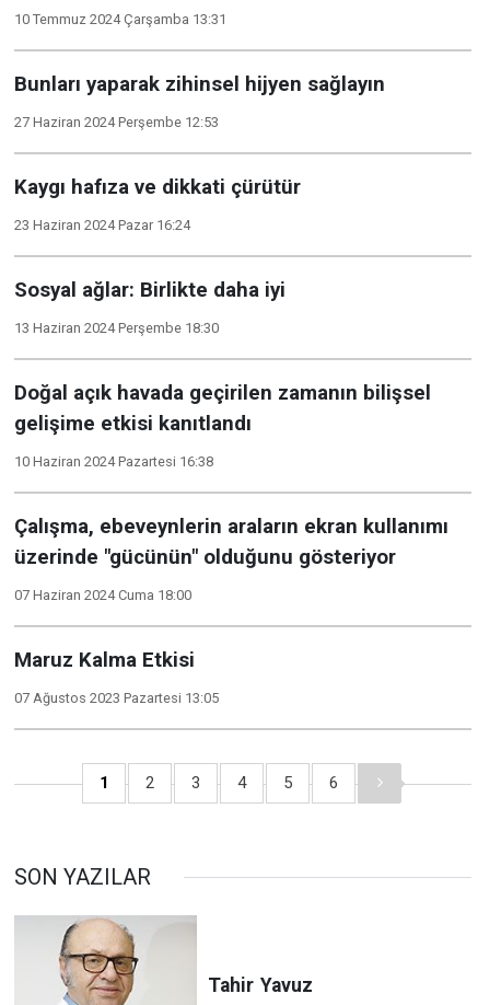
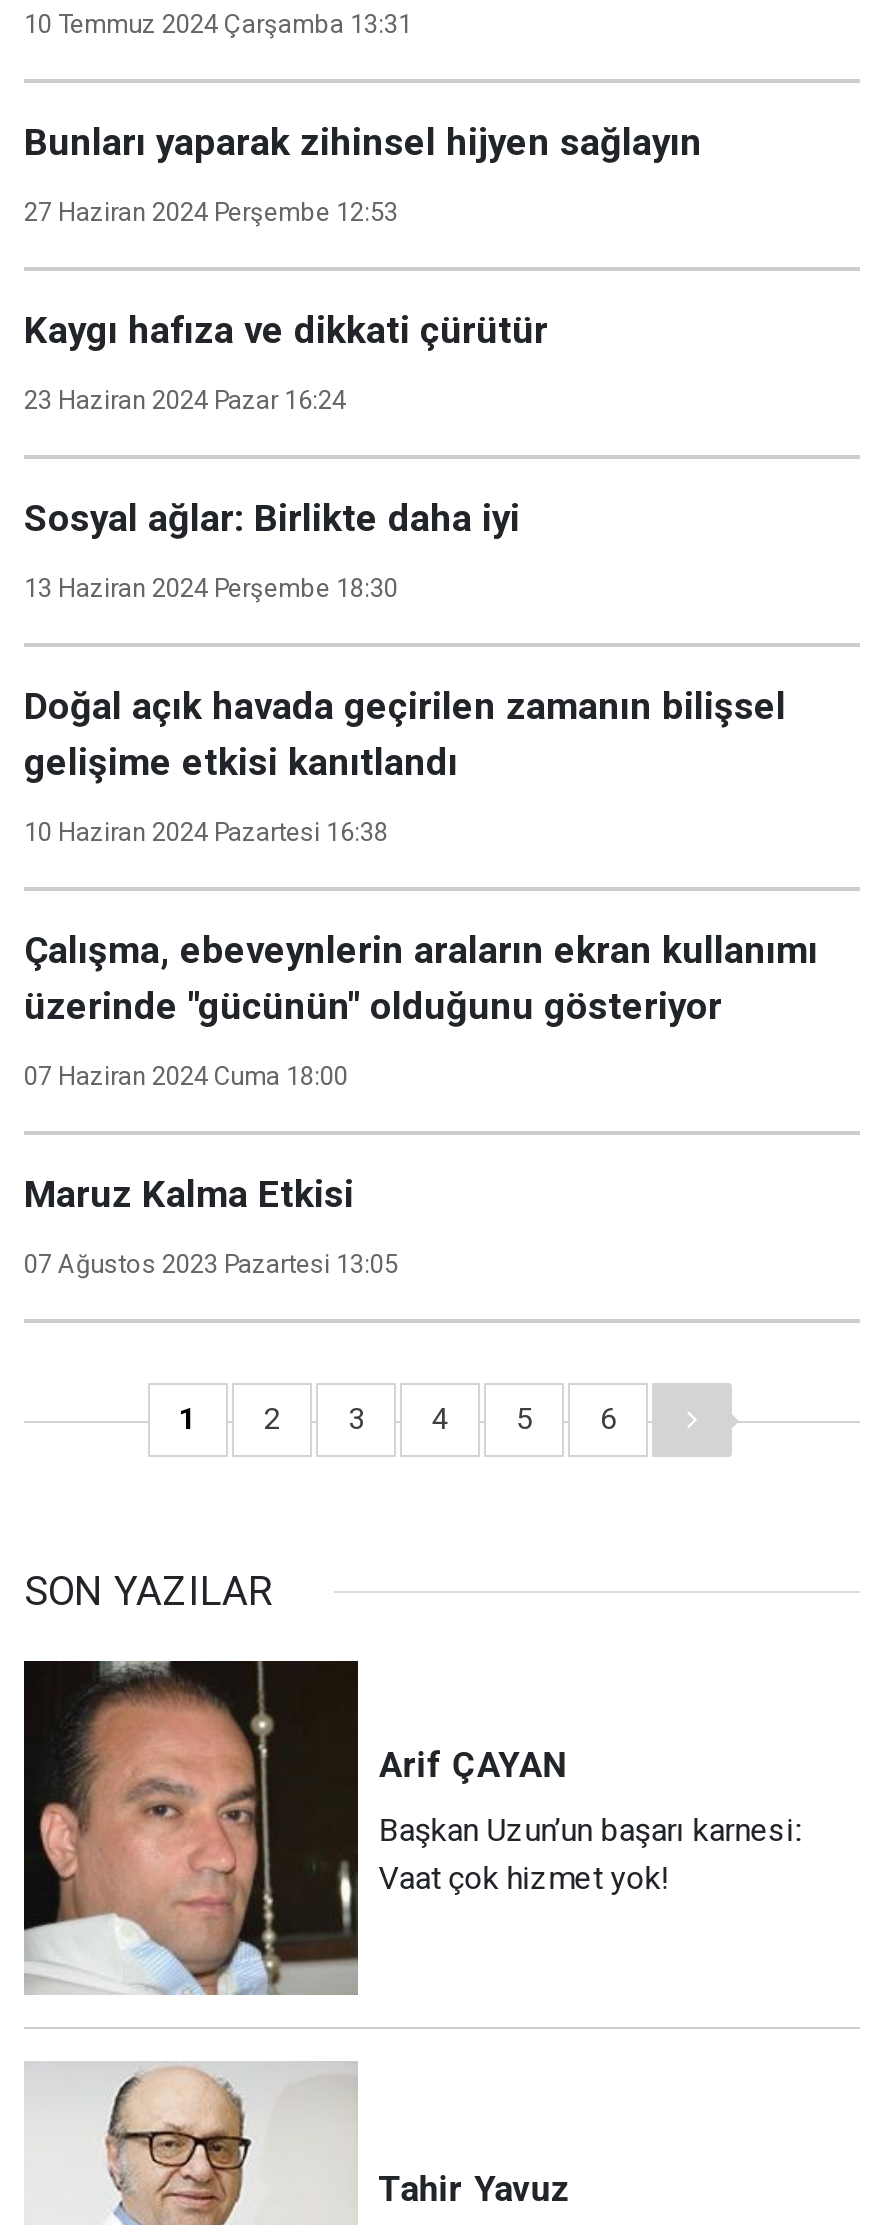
+ [image]
+ Arif ÇAYAN
+ Başkan Uzun’un başarı karnesi:
+ Vaat çok hizmet yok!
